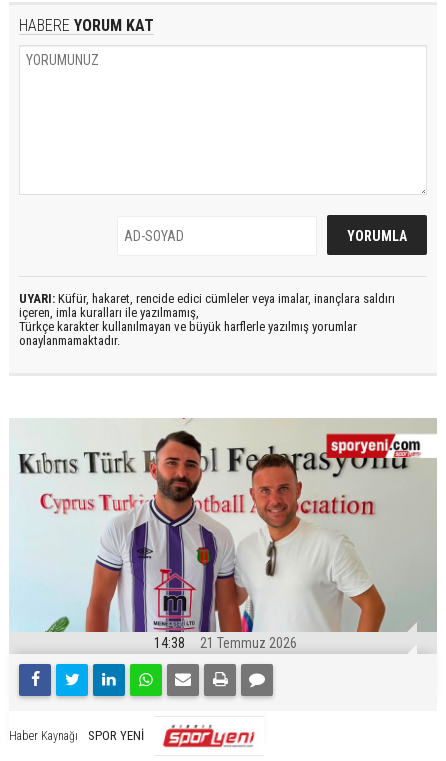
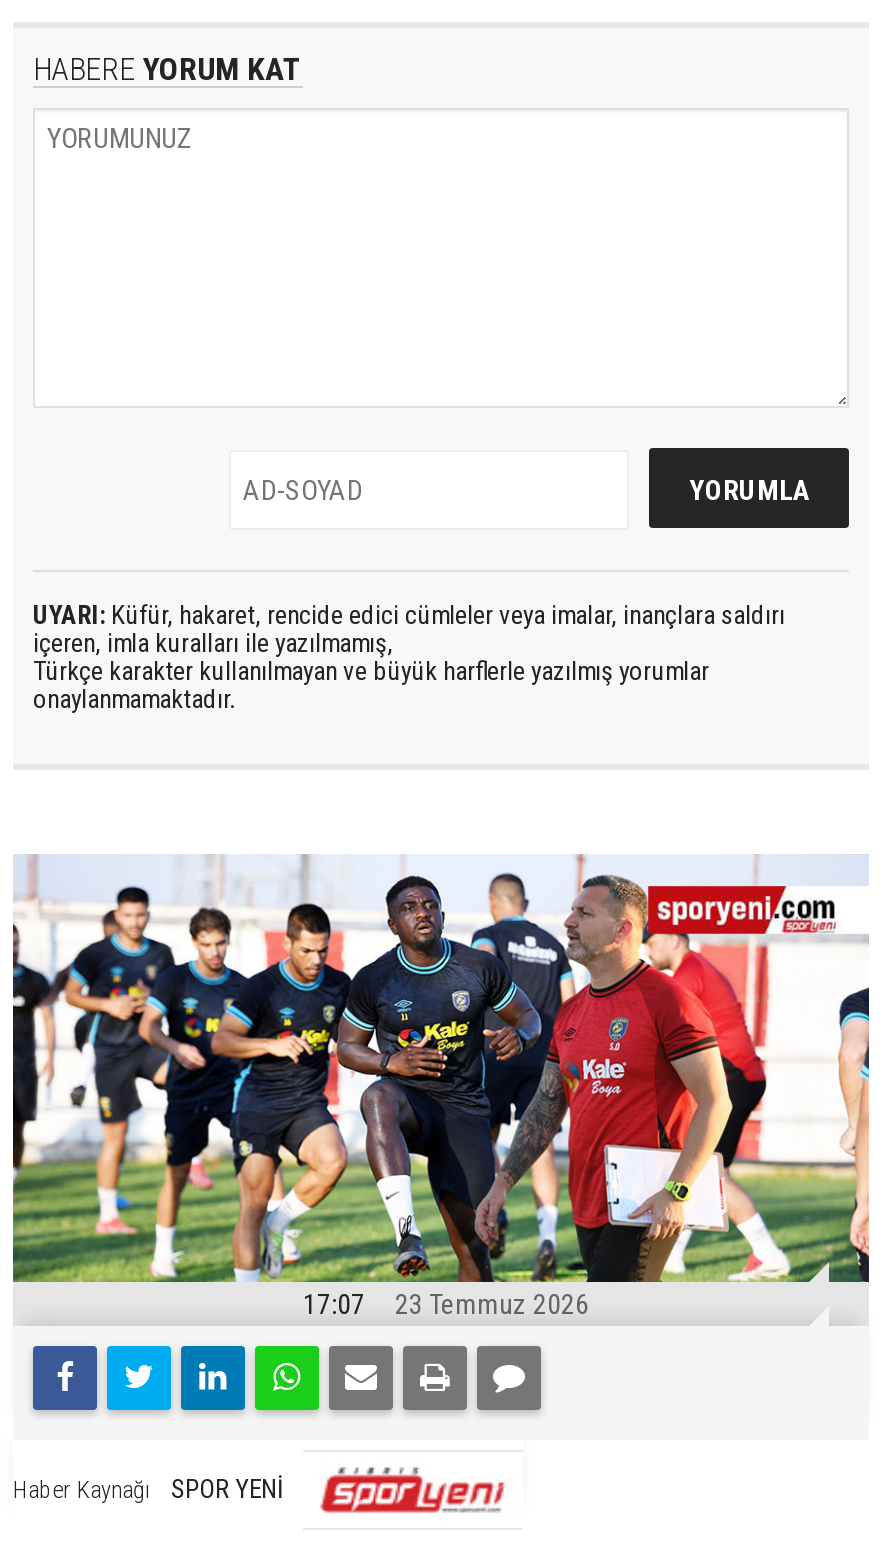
- [image]
- 14:38
+ [image]
+ 17:07

- 21 Temmuz 2026
+ 23 Temmuz 2026
